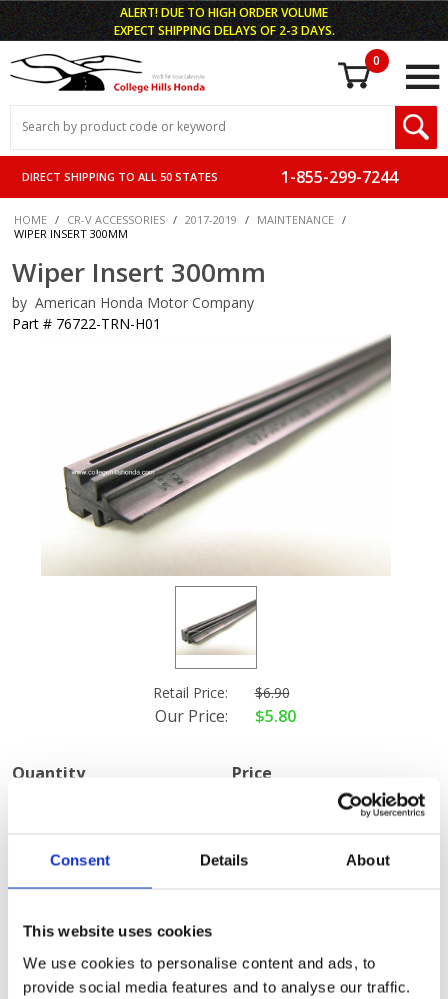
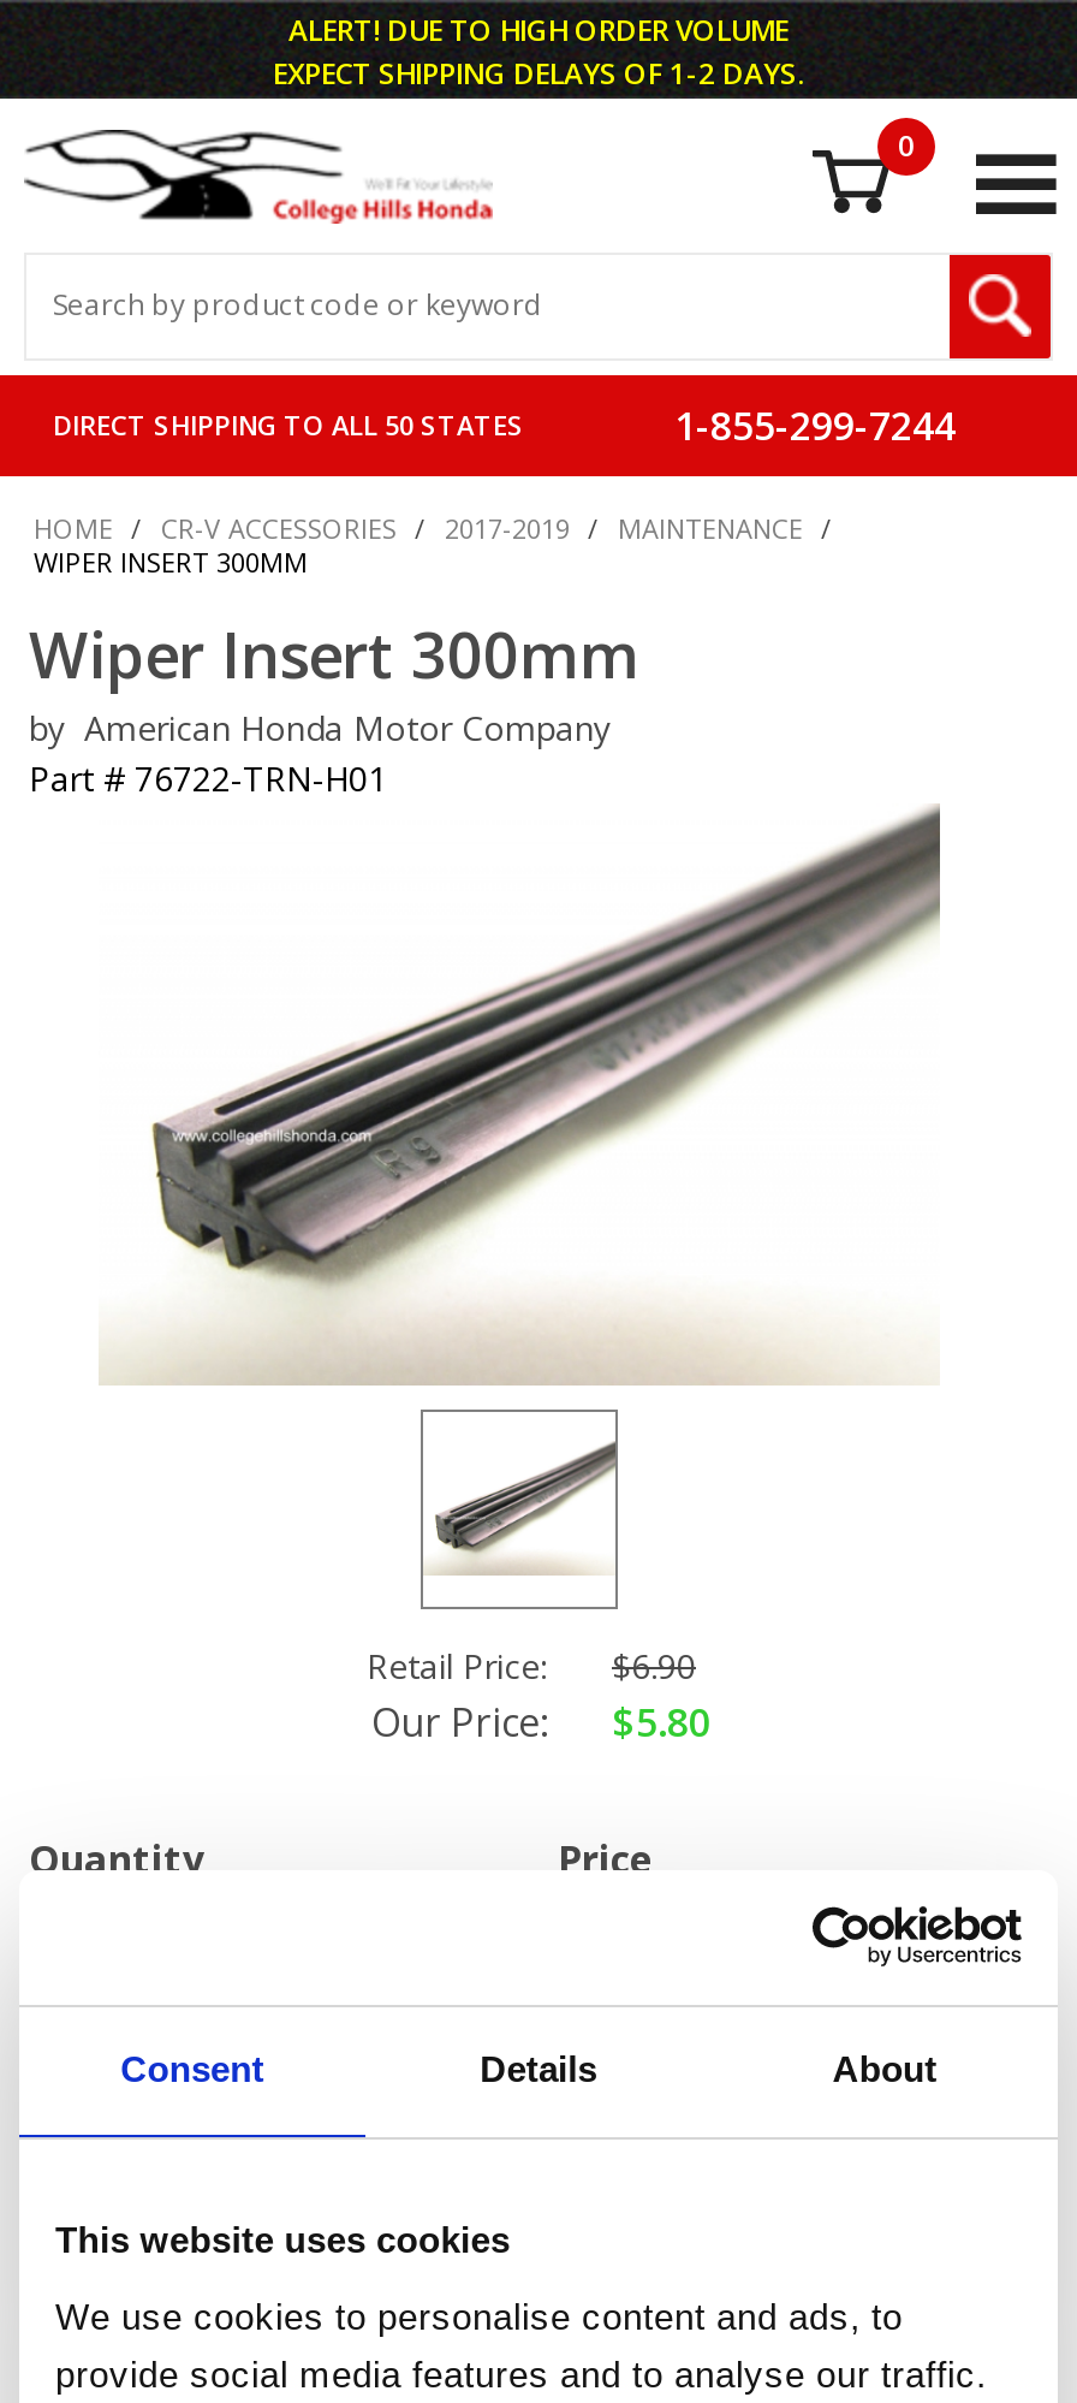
- EXPECT SHIPPING DELAYS OF 2-3 DAYS.
+ EXPECT SHIPPING DELAYS OF 1-2 DAYS.
